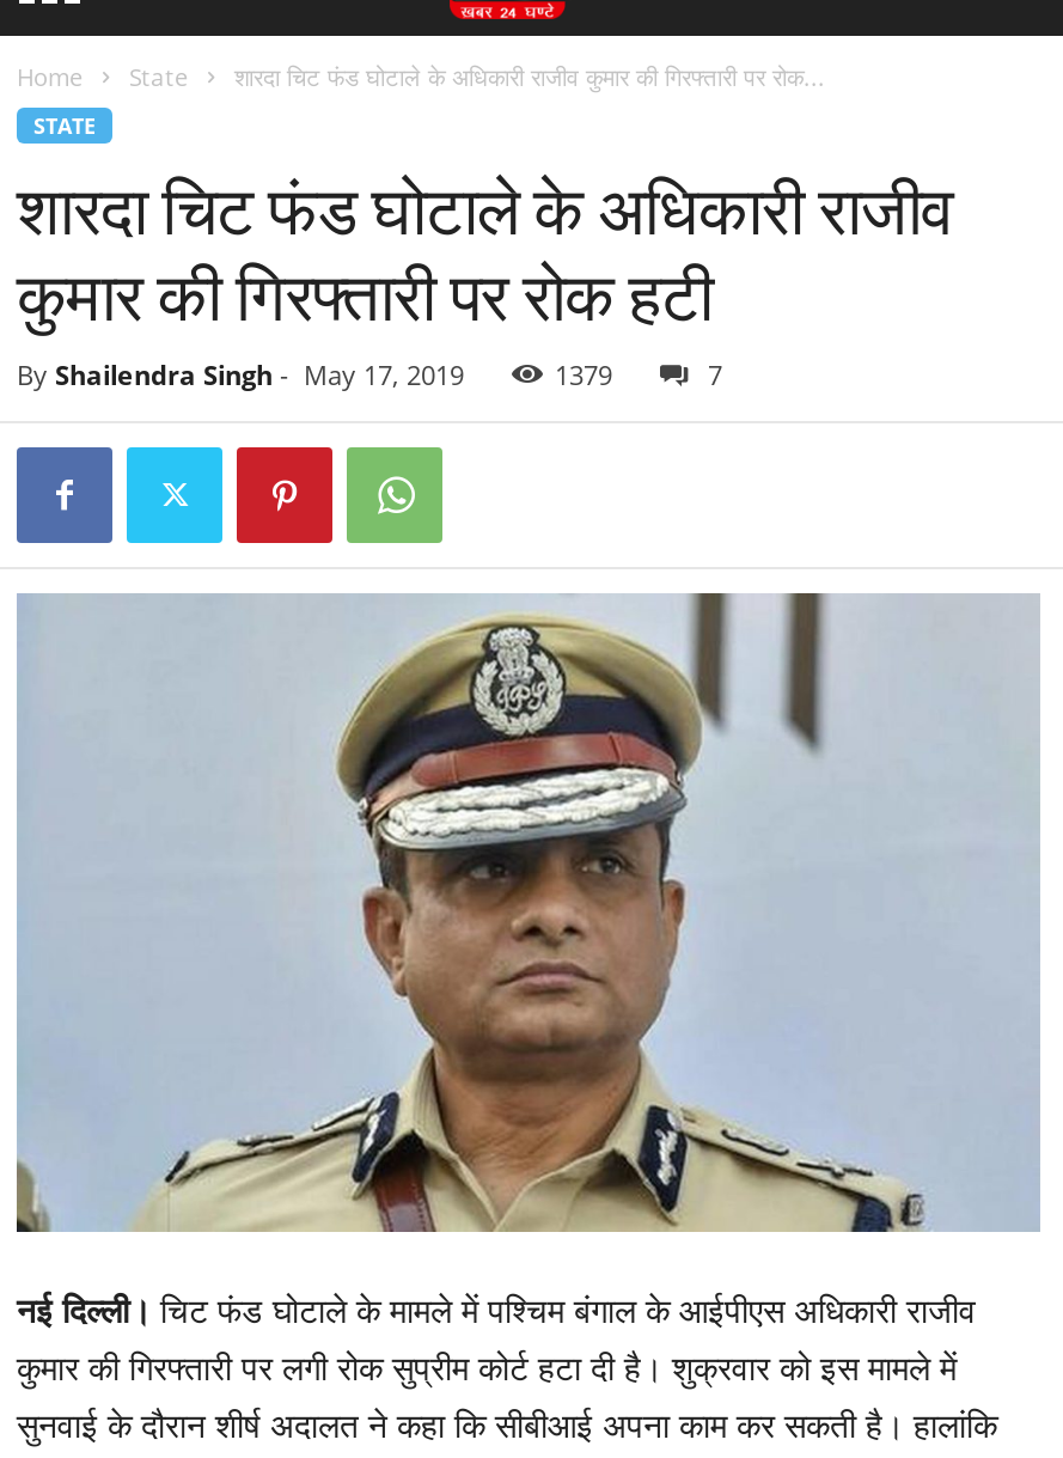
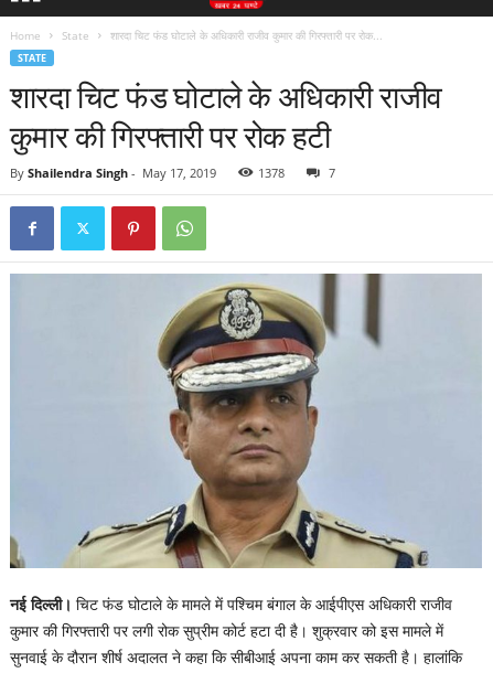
- 1379
+ 1378
